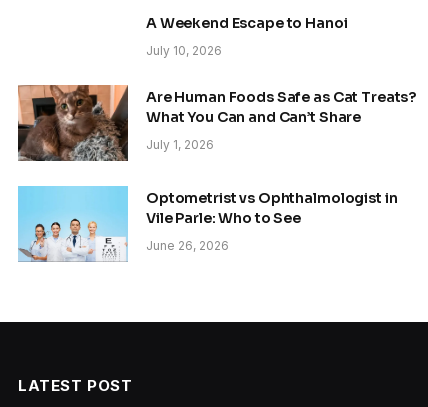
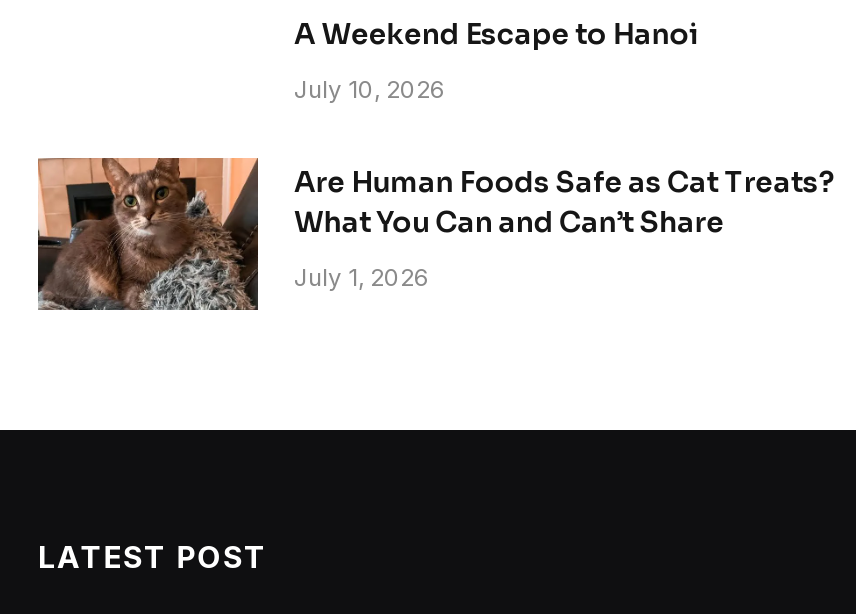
- [image]
- Optometrist vs Ophthalmologist in
- Vile Parle: Who to See
- June 26, 2026
